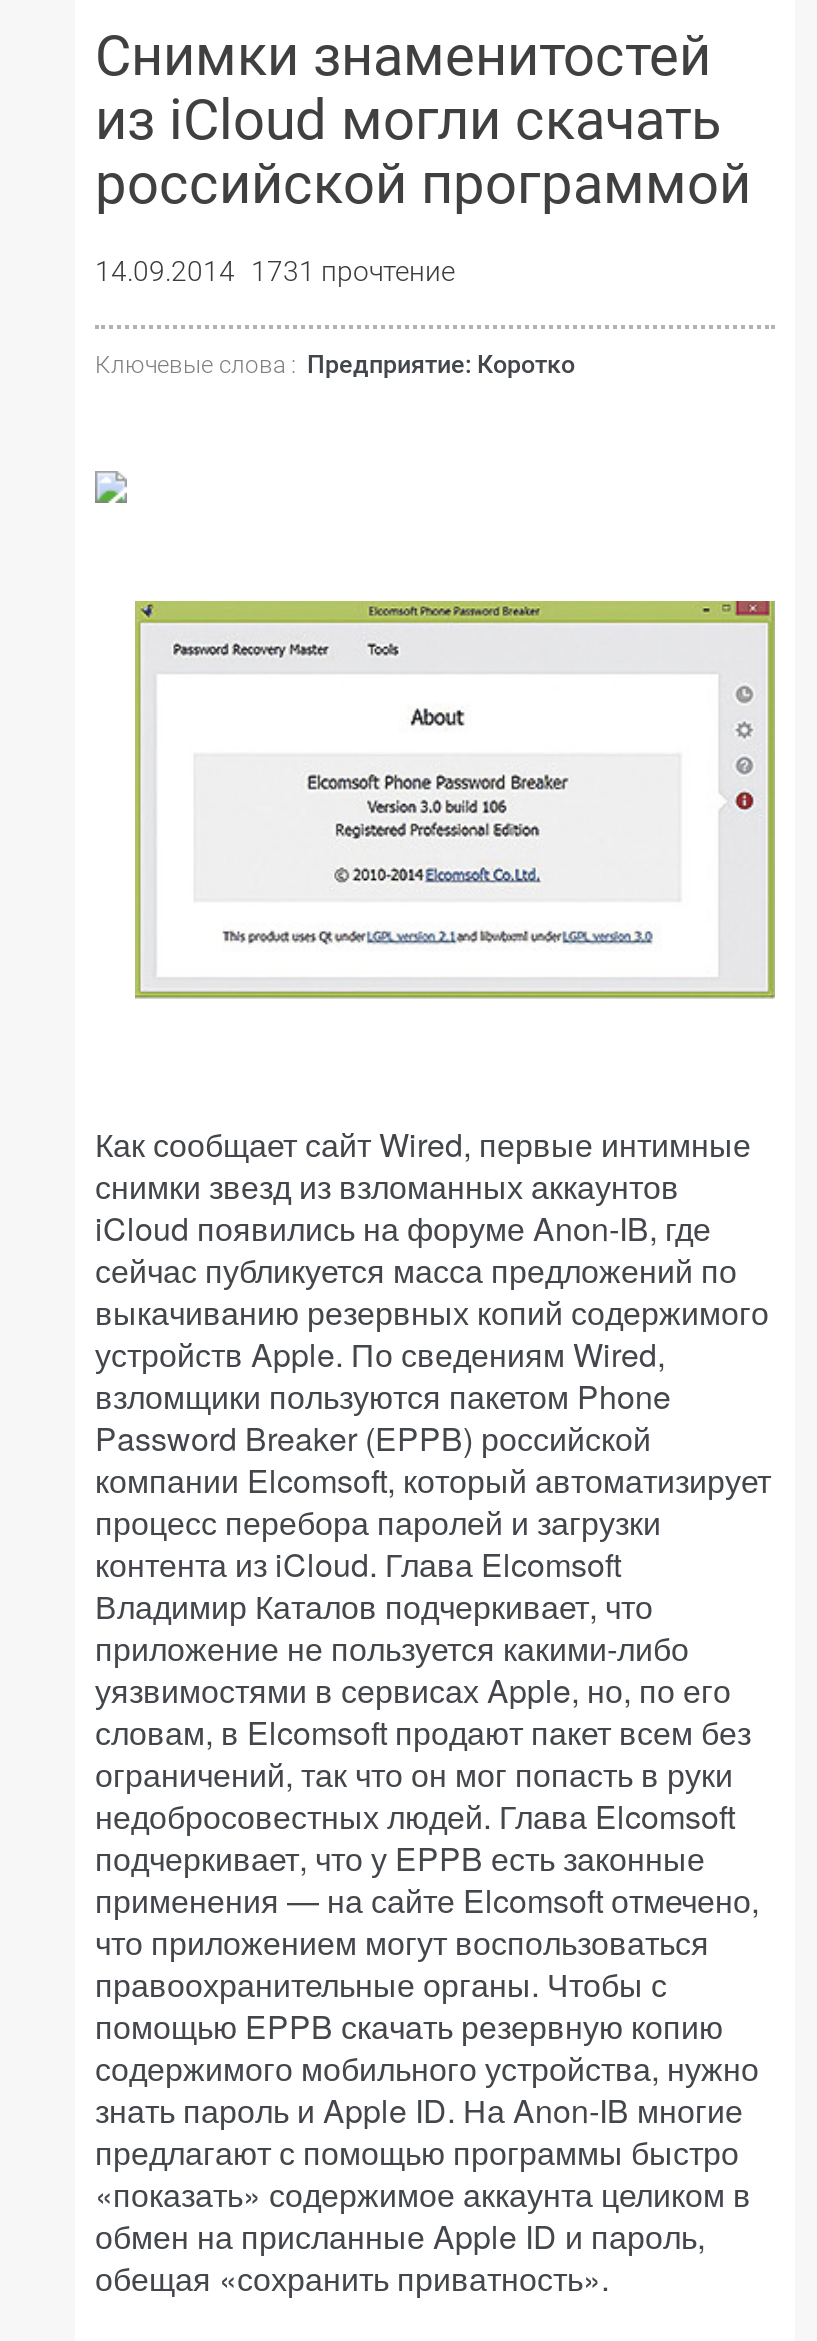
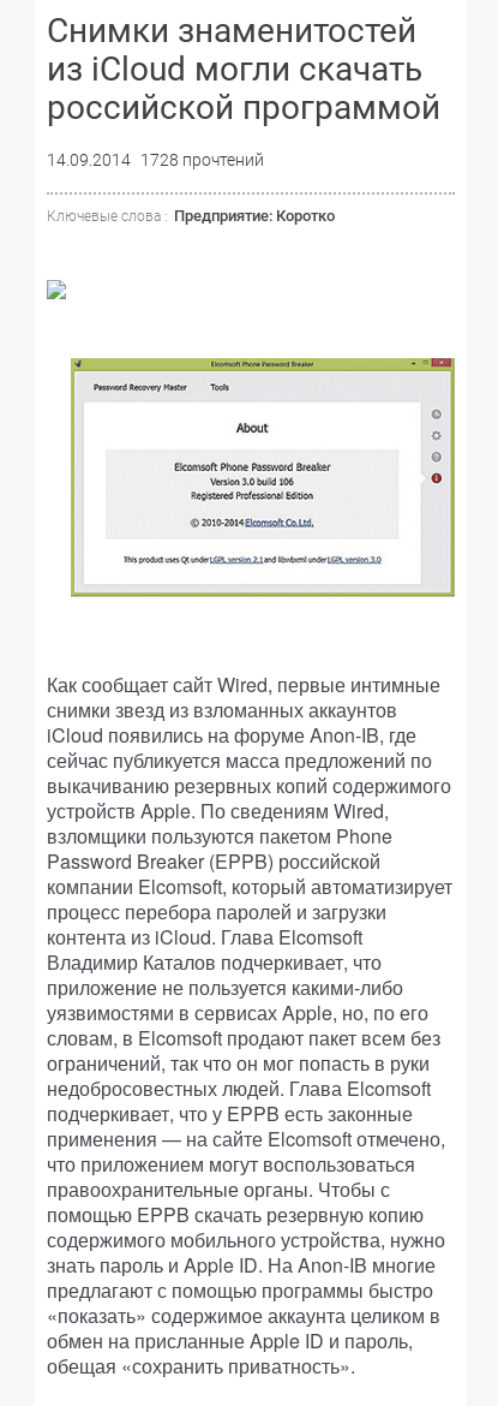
- 14.09.2014 1731 прочтение
+ 14.09.2014 1728 прочтений
